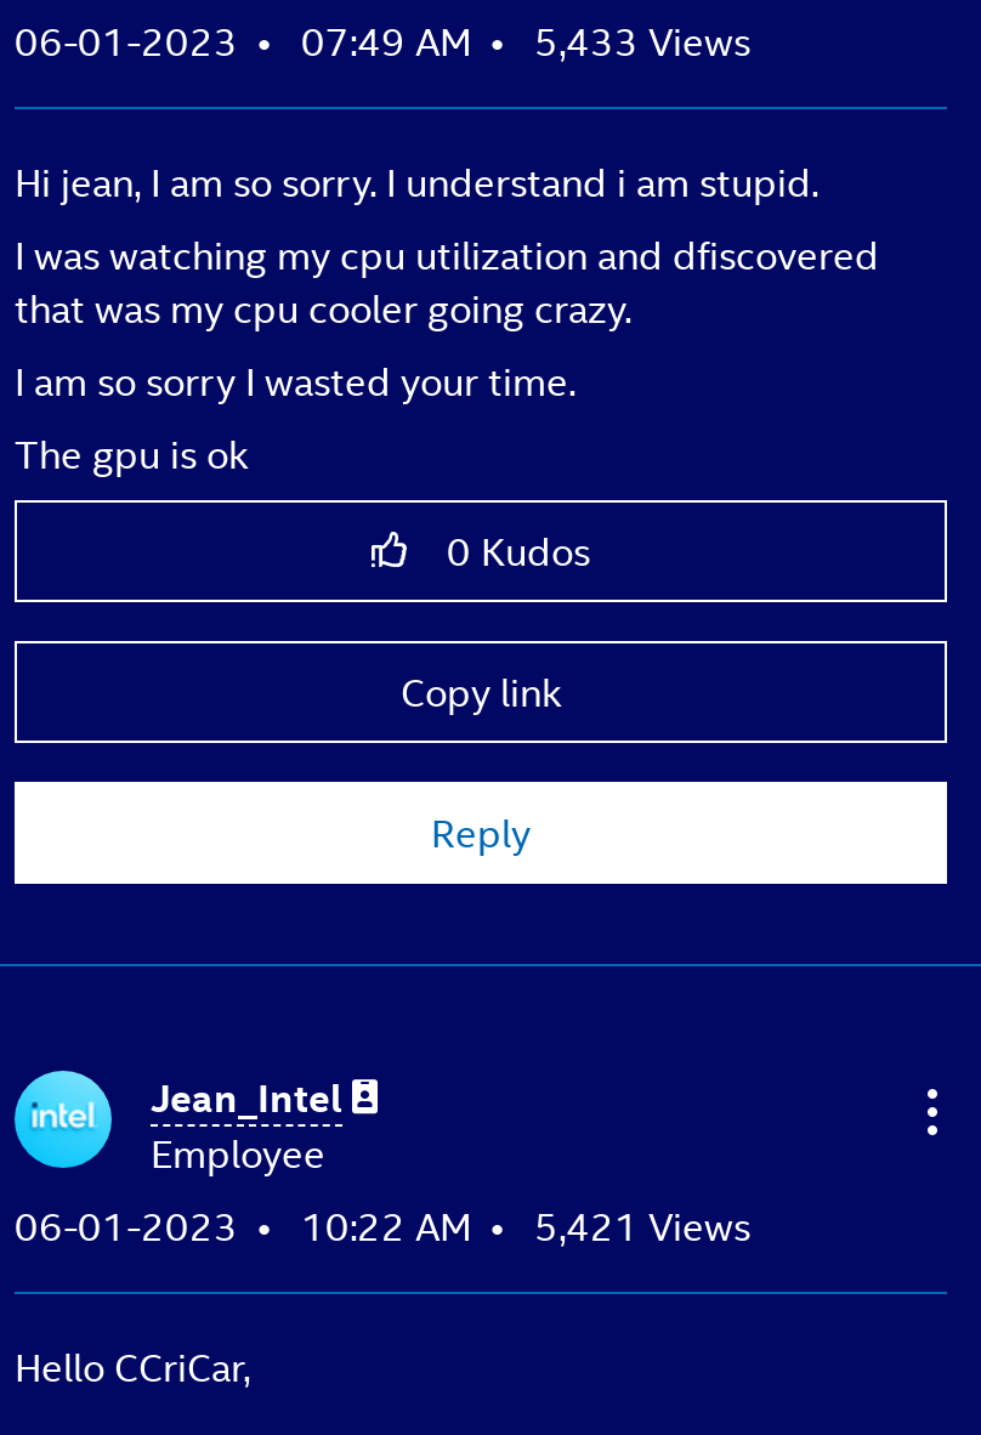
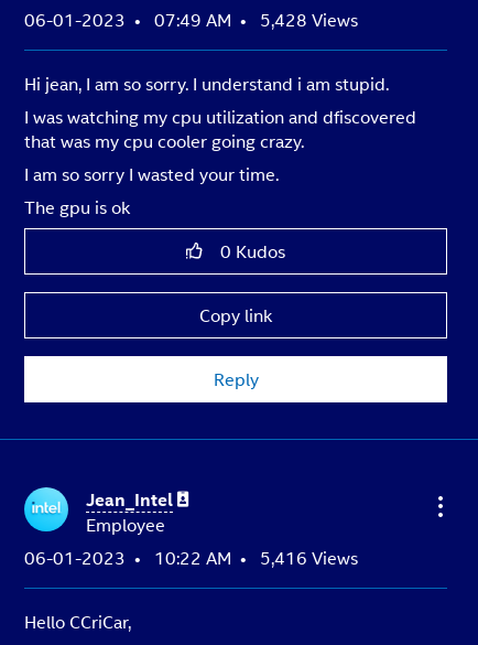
- 06-01-2023 07:49 AM 5,433 Views
+ 06-01-2023 07:49 AM 5,428 Views

- 06-01-2023 10:22 AM 5,421 Views
+ 06-01-2023 10:22 AM 5,416 Views
